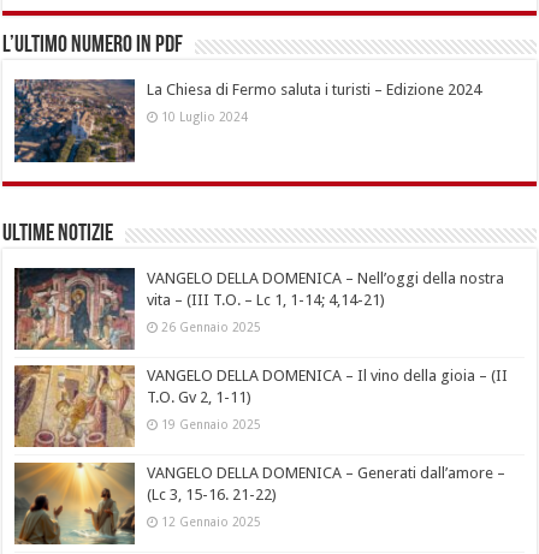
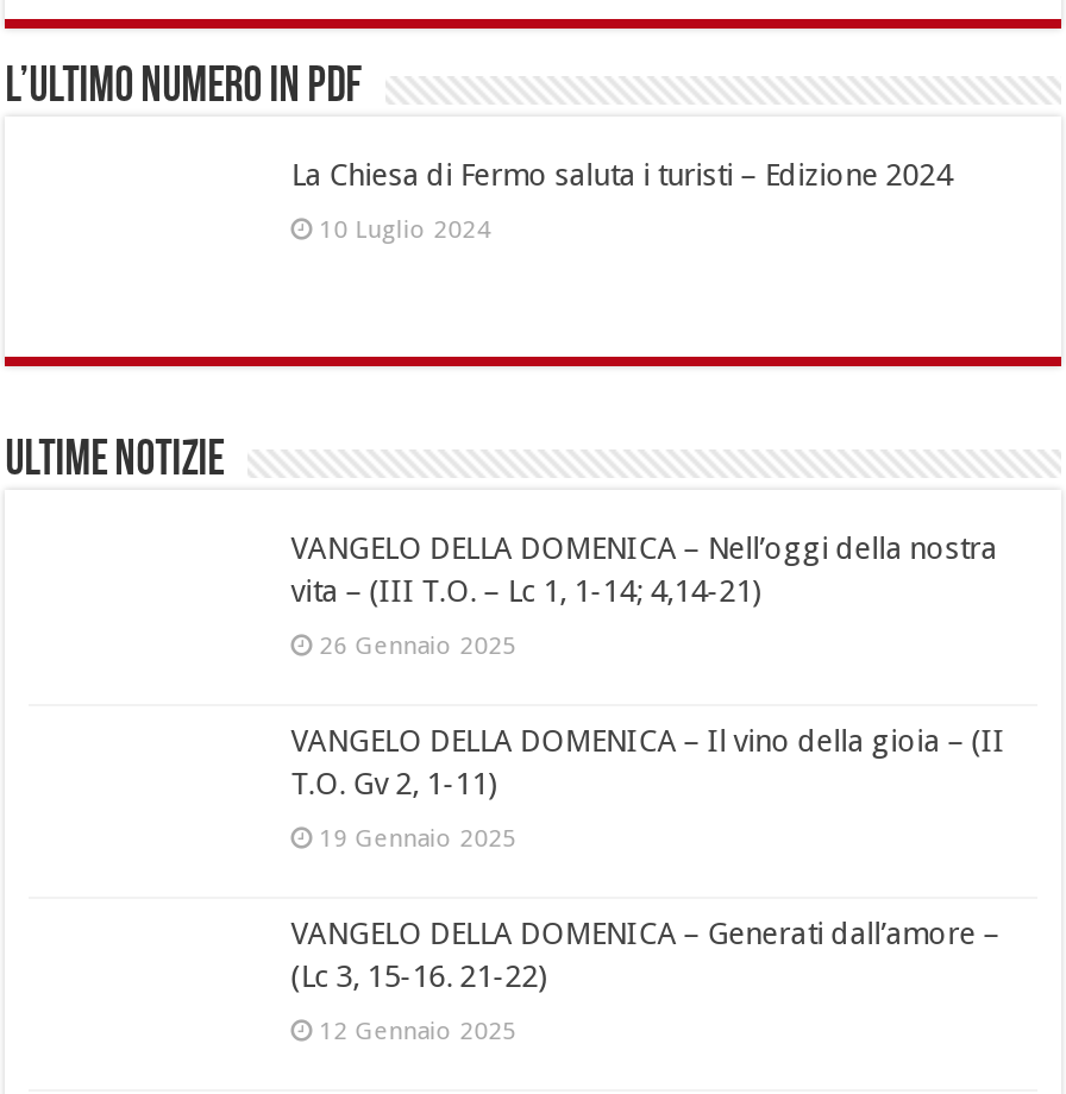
- [image]

- [image]

- [image]

- [image]
